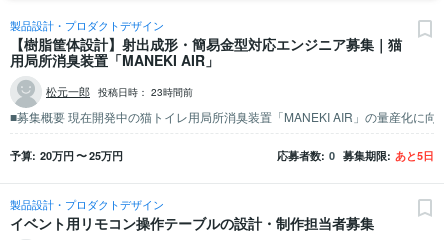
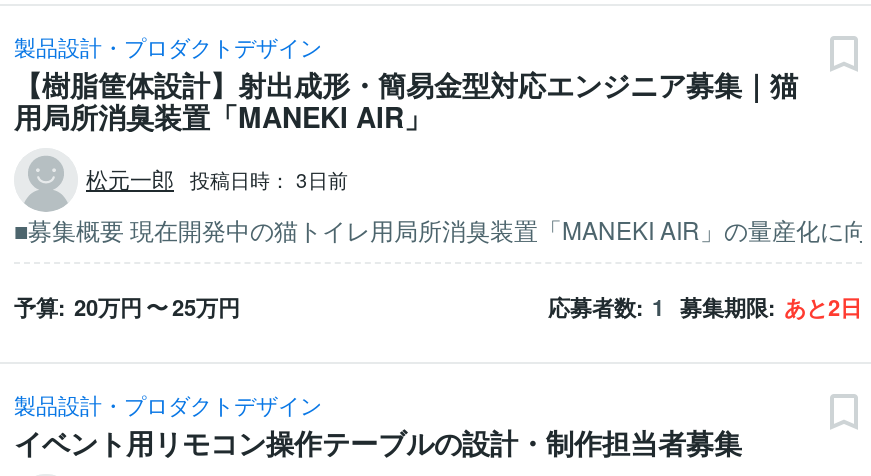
- 松元一郎 投稿日時： 23時間前
+ 松元一郎 投稿日時： 3日前

- 応募者数 0 募集期限 あと5日
+ 応募者数 1 募集期限 あと2日
